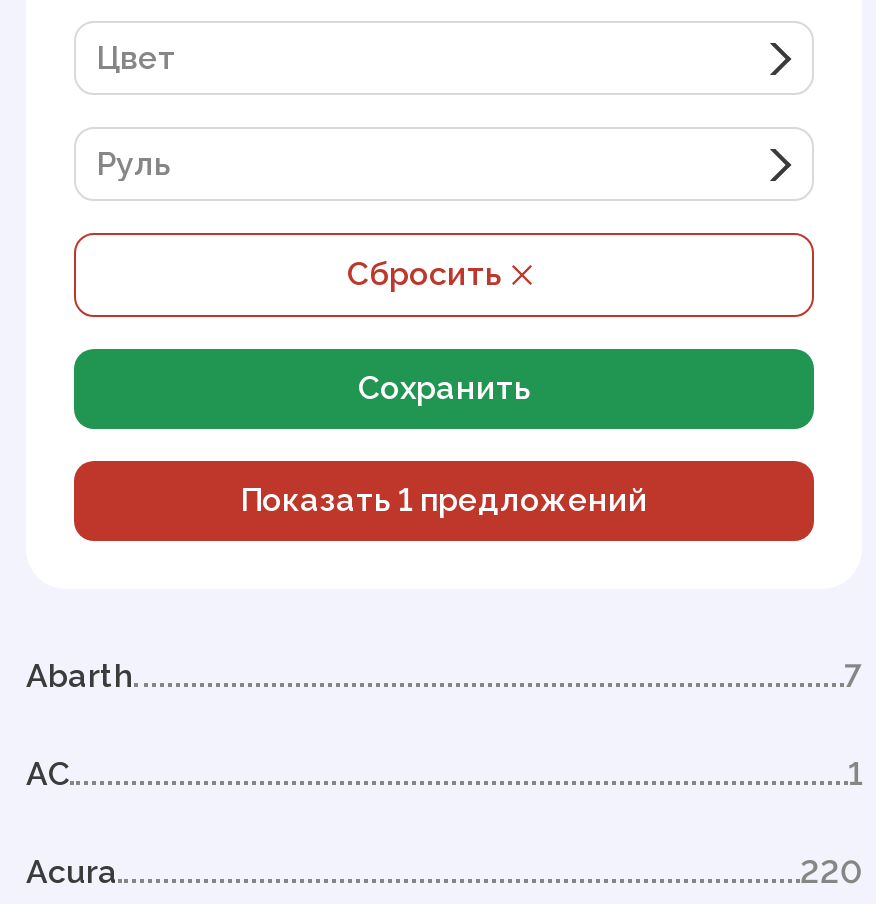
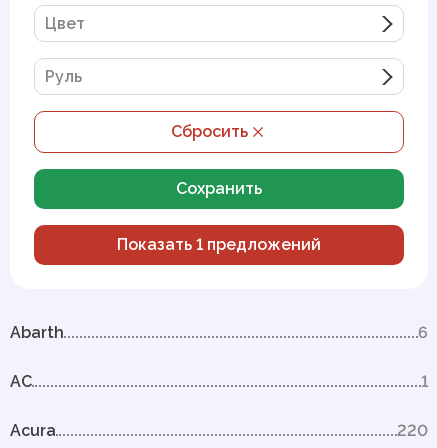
- 7
+ 6
